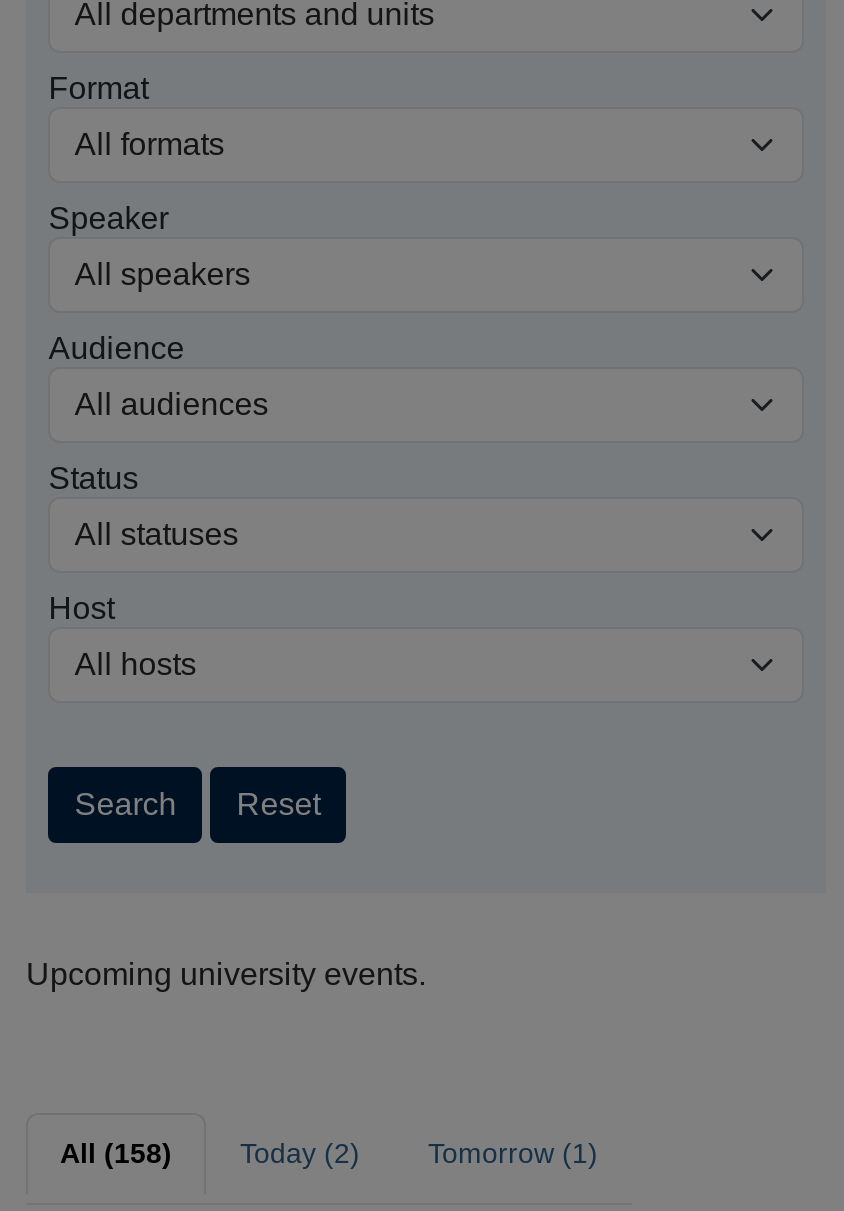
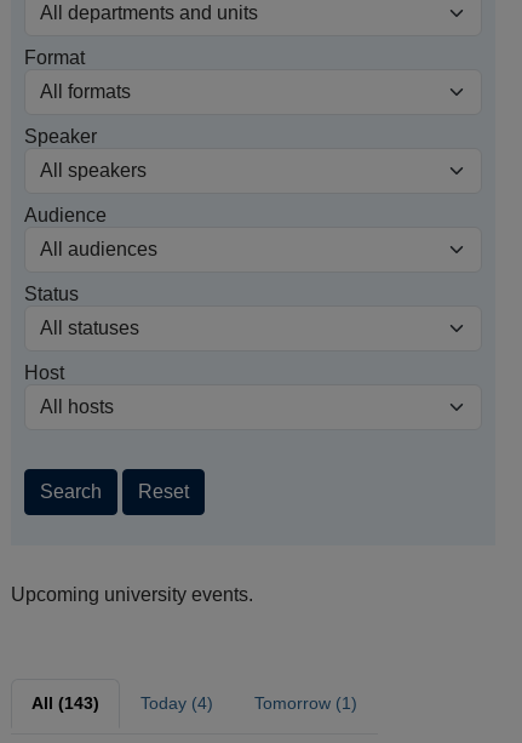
- All (158)
+ All (143)

- Today (2)
+ Today (4)
